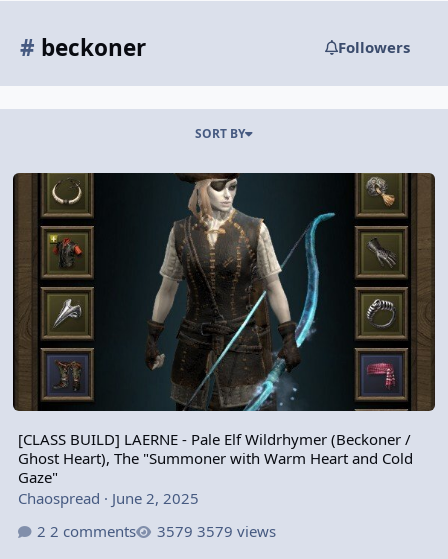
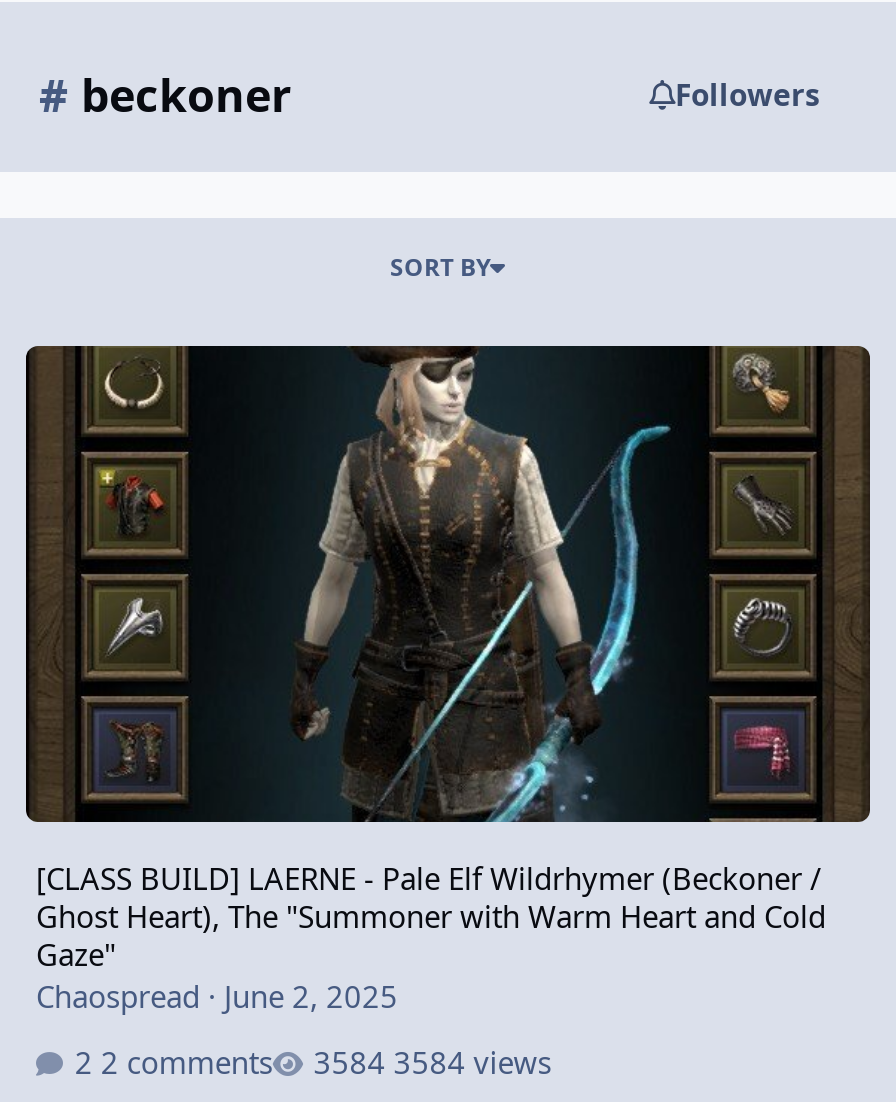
- 3579 views
+ 3584 views
